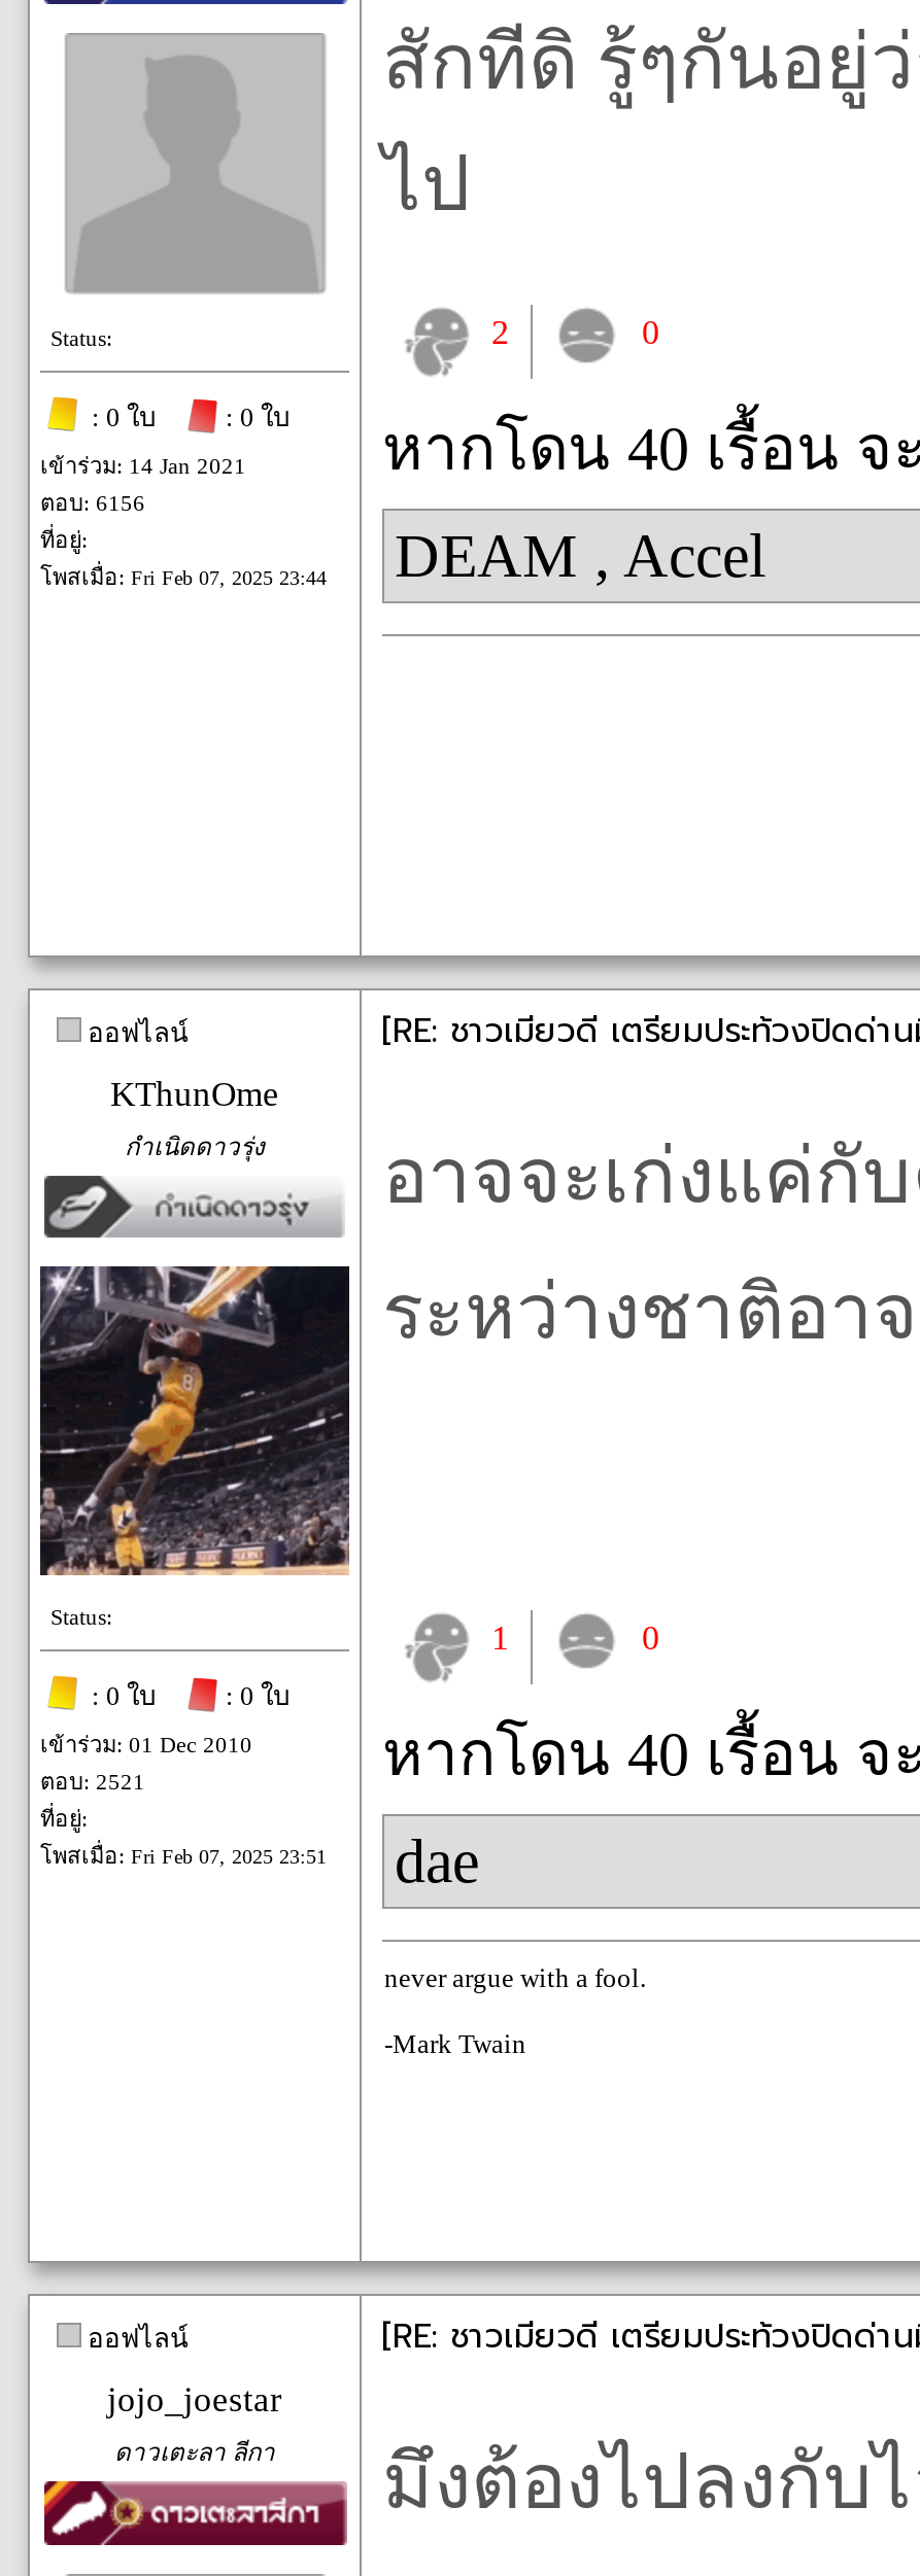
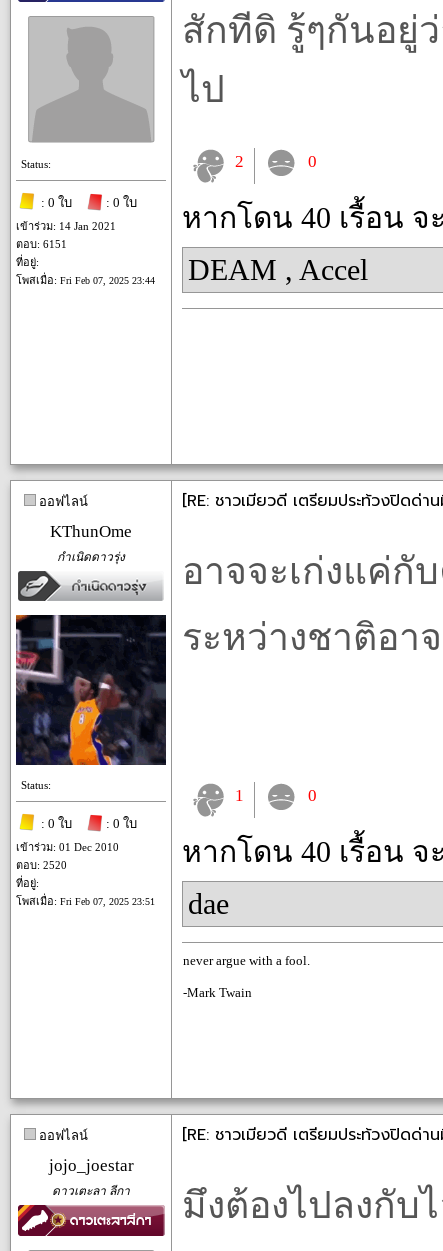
- ตอบ: 6156
+ ตอบ: 6151

- [image]
+ [image]

- ตอบ: 2521
+ ตอบ: 2520
